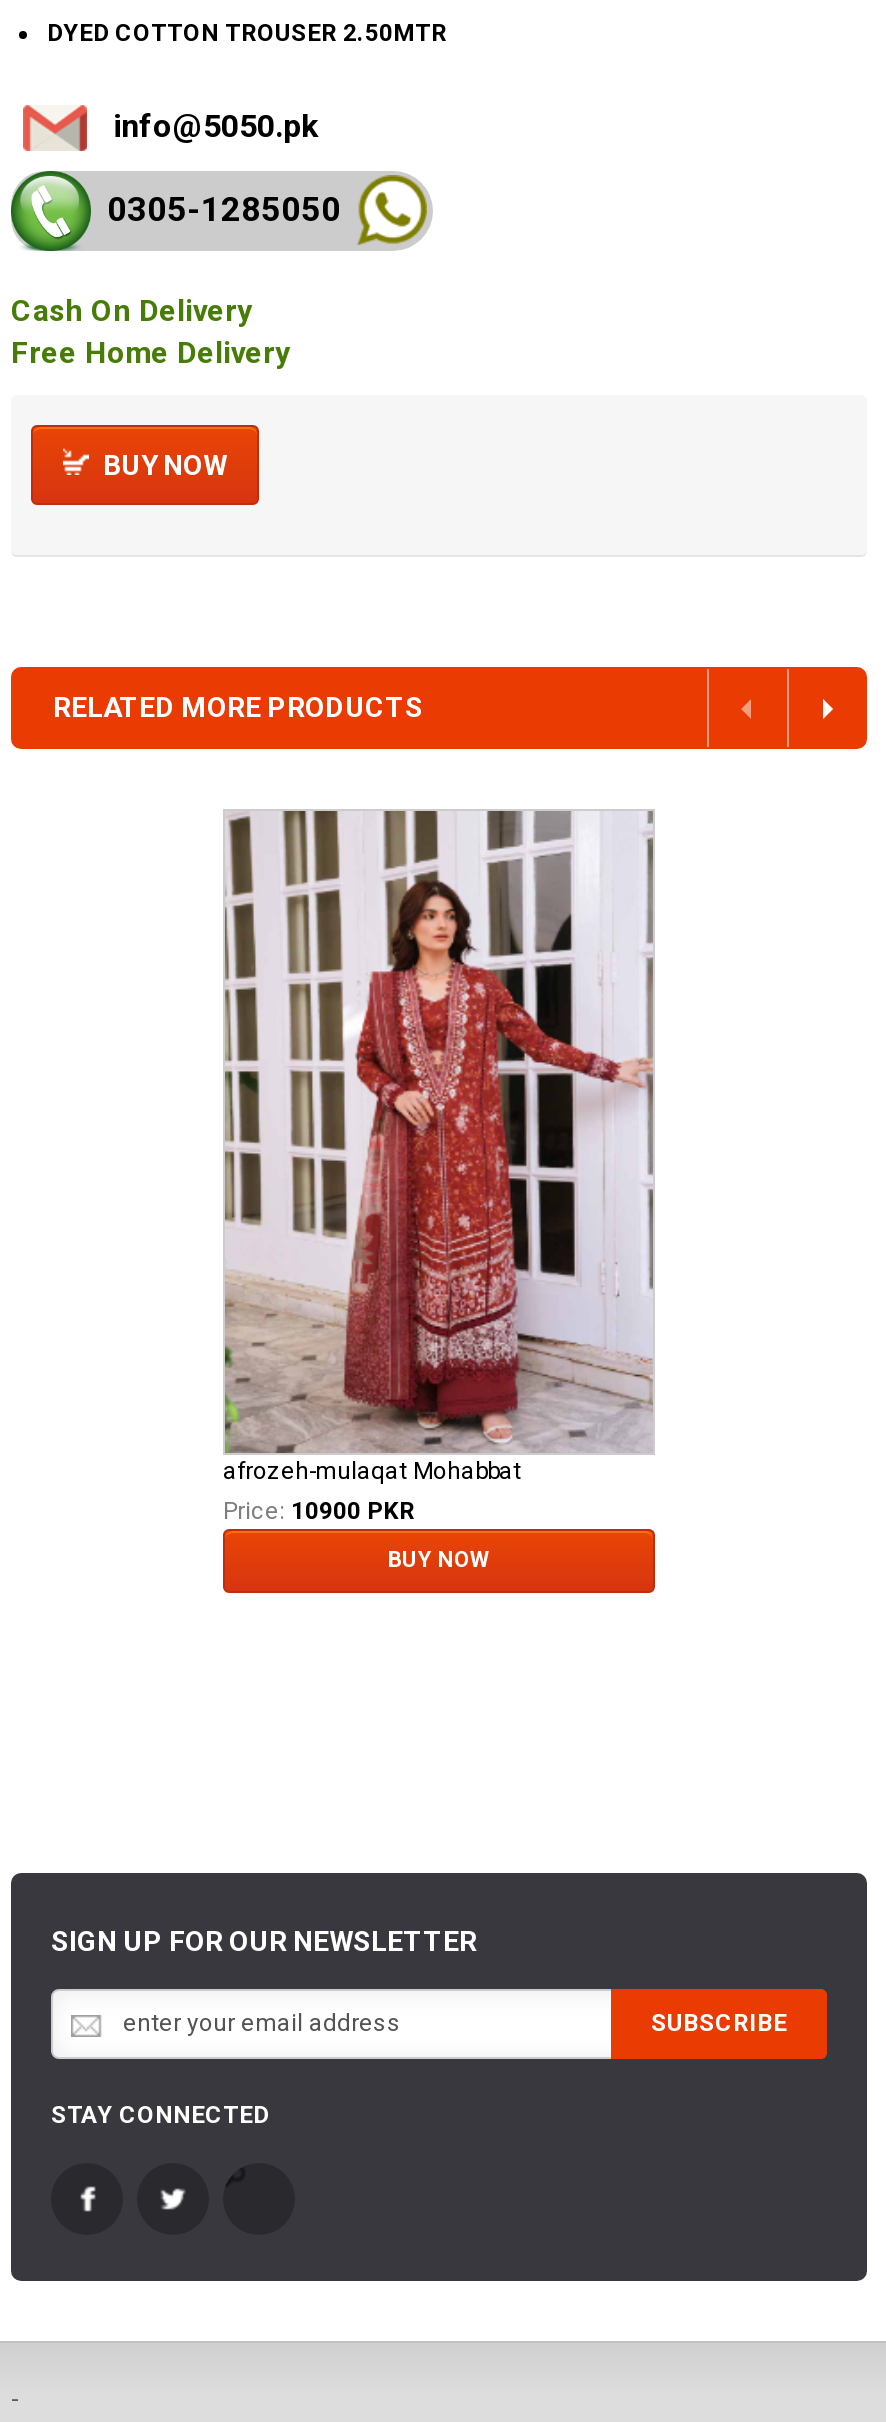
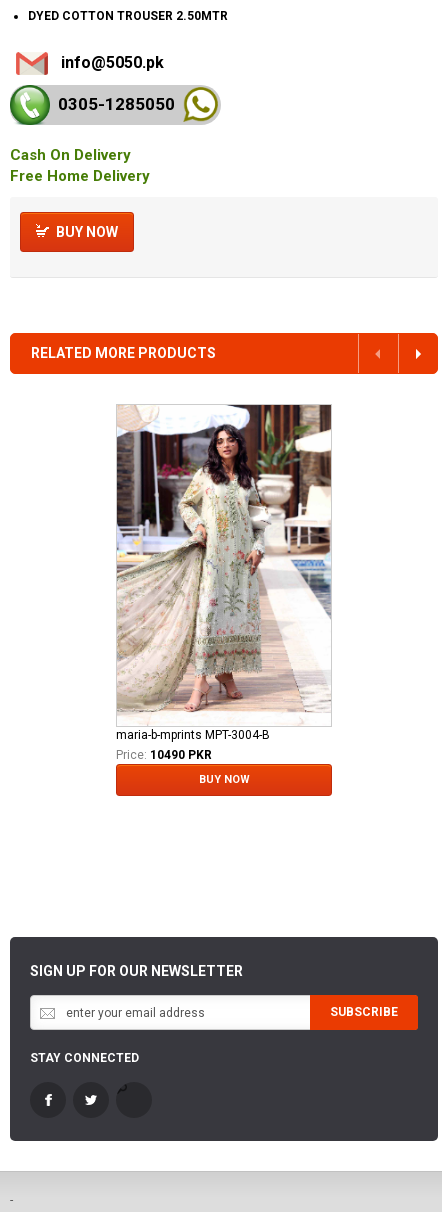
- [image]
- afrozeh-mulaqat Mohabbat
- Price: 10900 PKR
+ [image]
+ maria-b-mprints MPT-3004-B
+ Price: 10490 PKR
